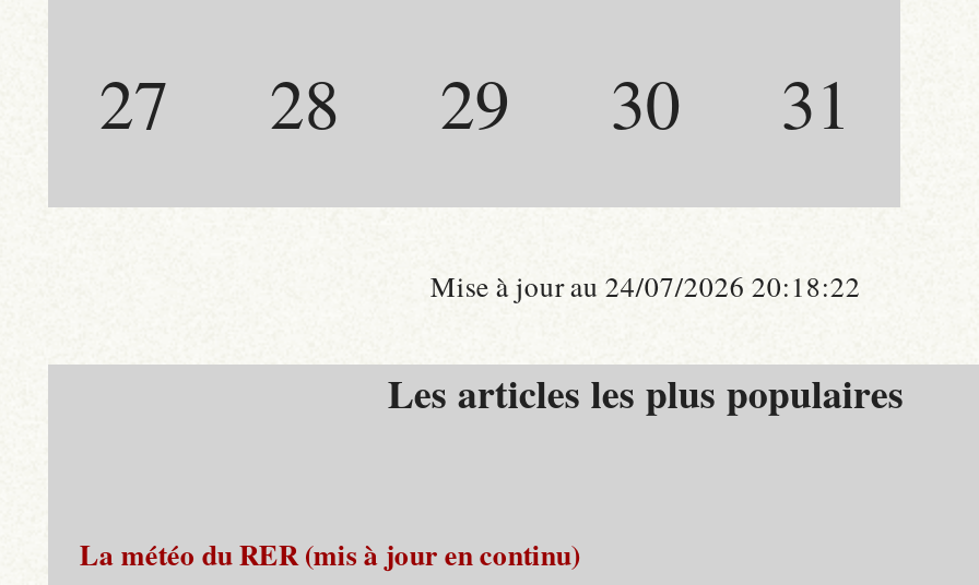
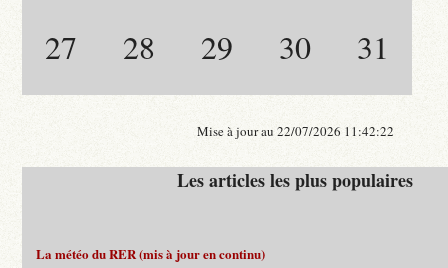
- Mise à jour au 24/07/2026 20:18:22
+ Mise à jour au 22/07/2026 11:42:22
